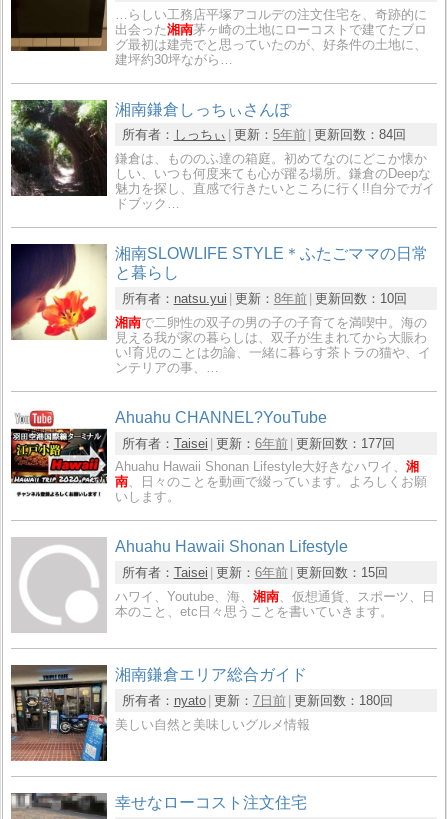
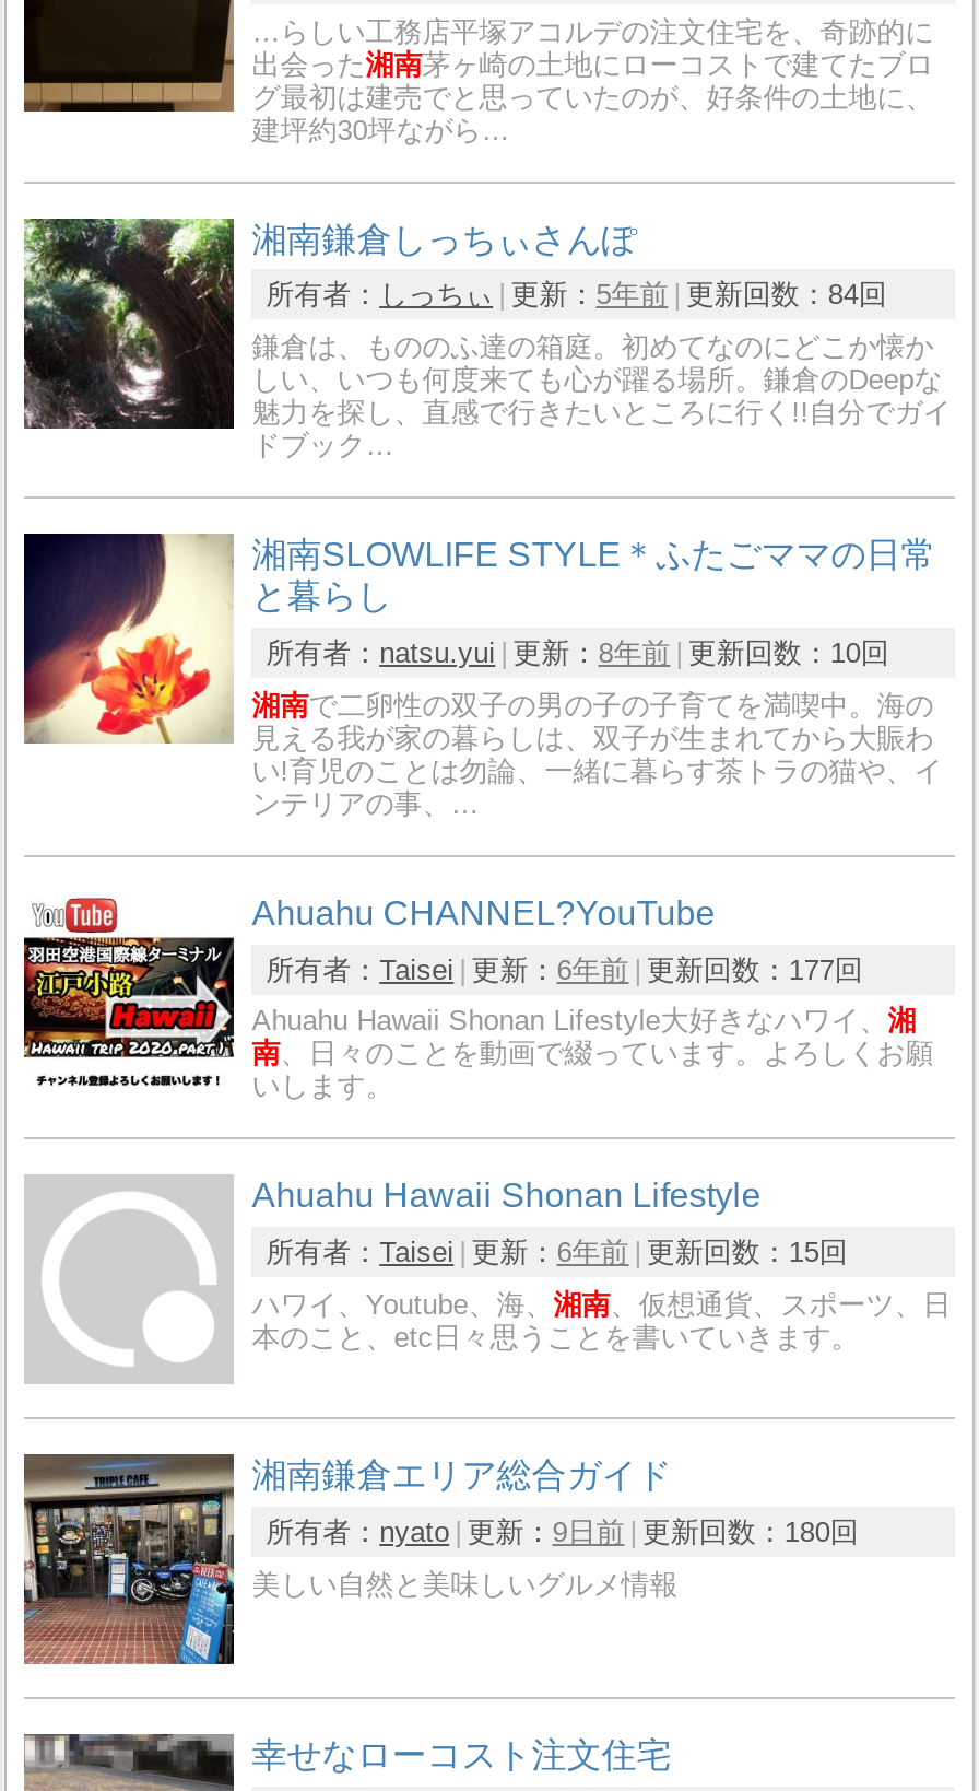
- 所有者：nyato 更新：7日前 更新回数：180回
+ 所有者：nyato 更新：9日前 更新回数：180回
